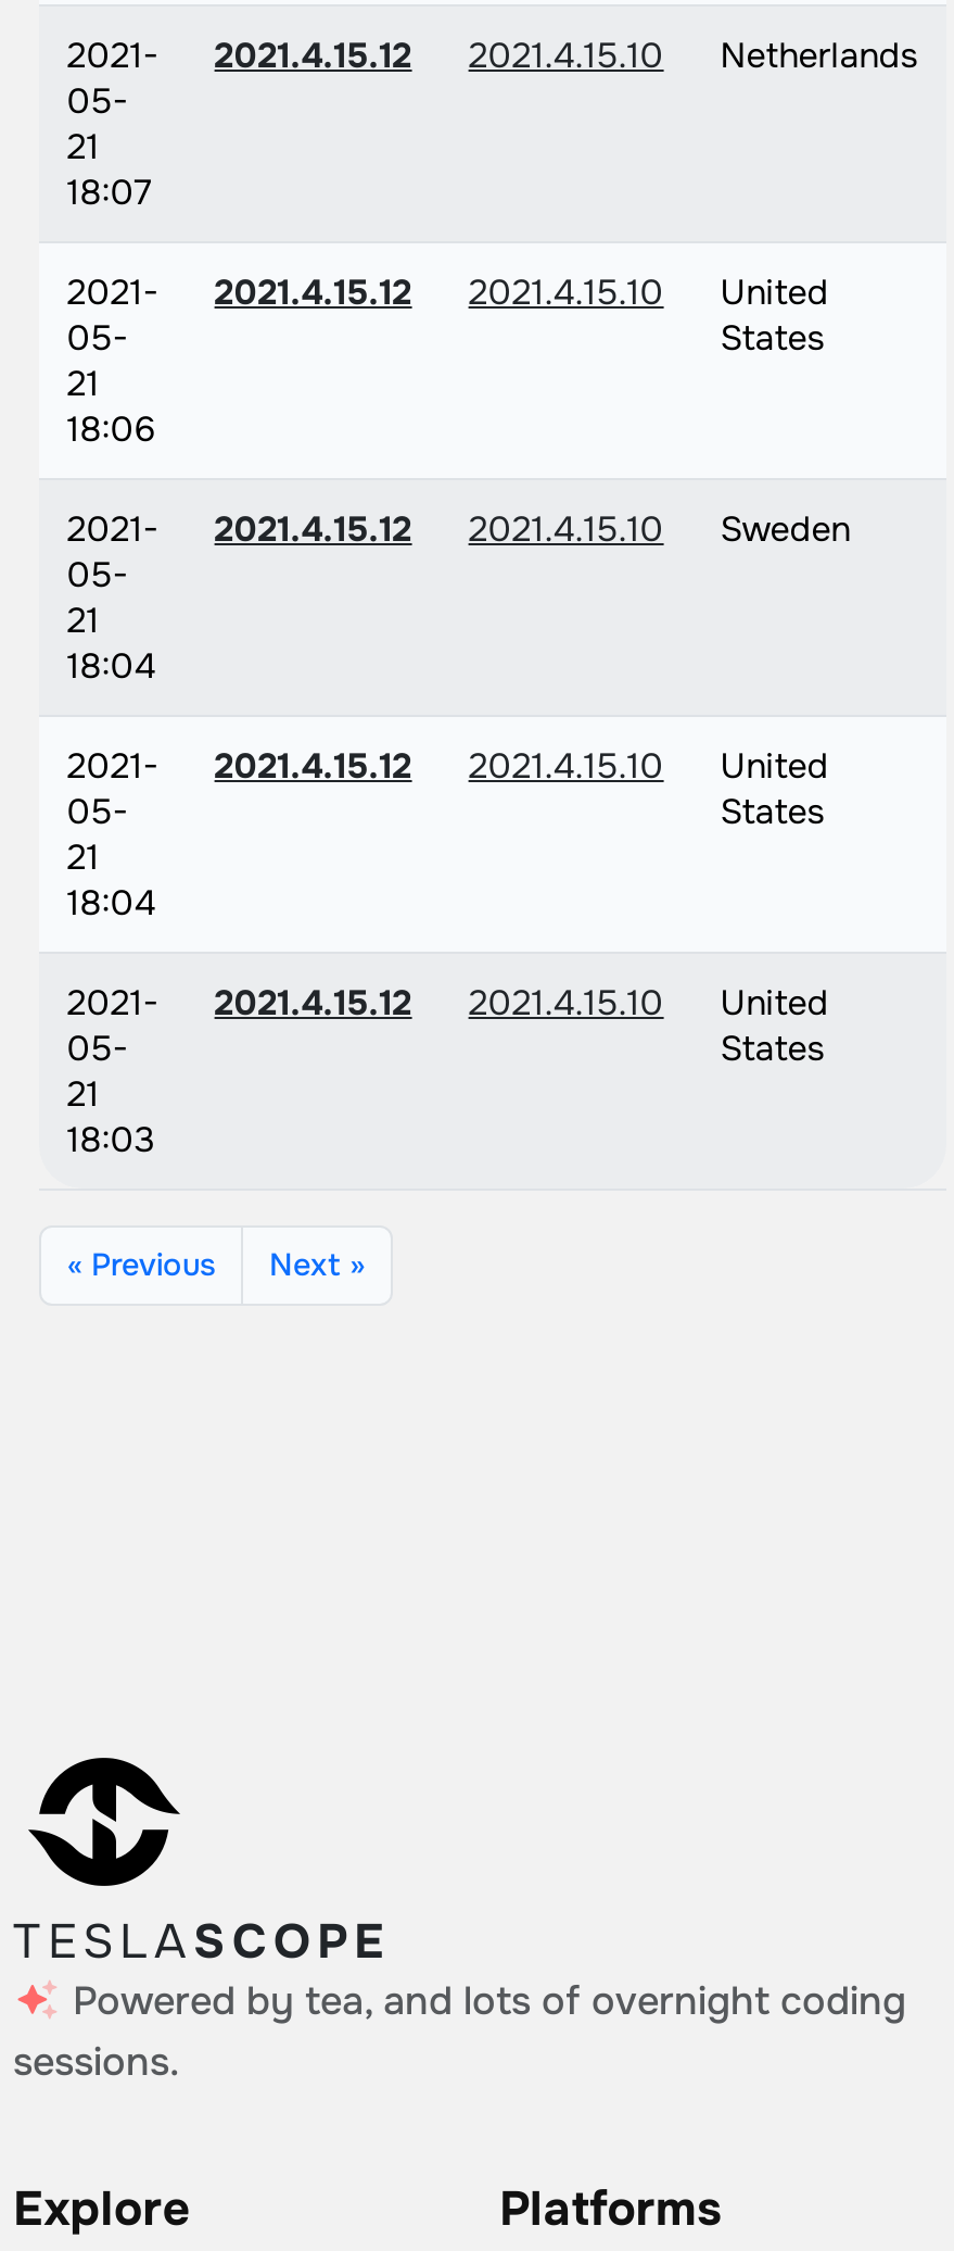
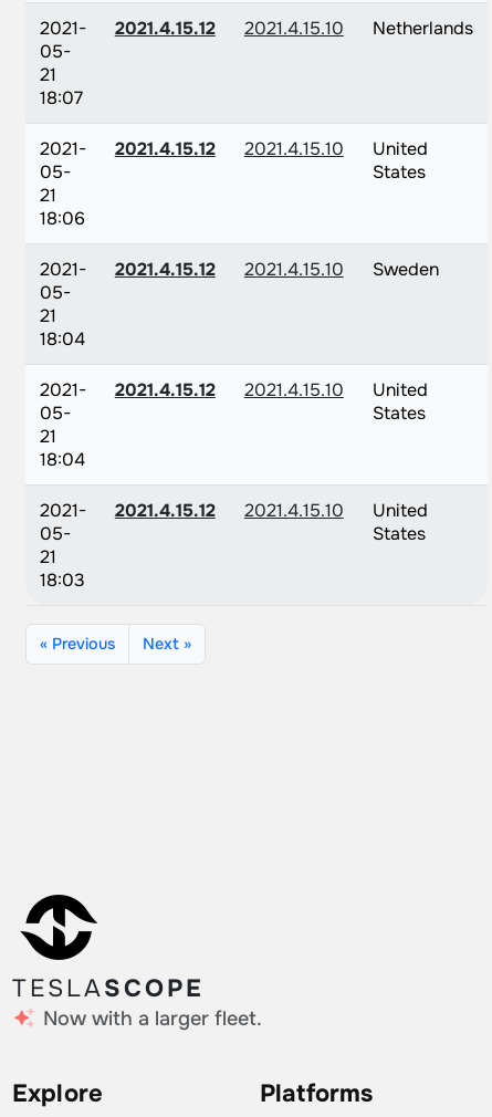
- Powered by tea, and lots of overnight coding
- sessions.
+ Now with a larger fleet.
